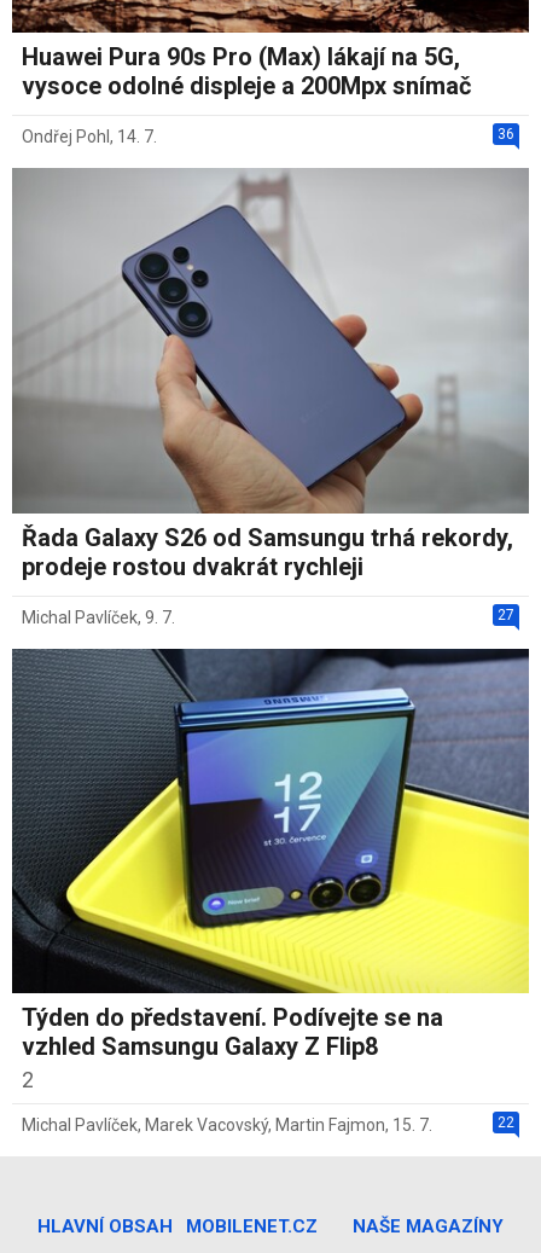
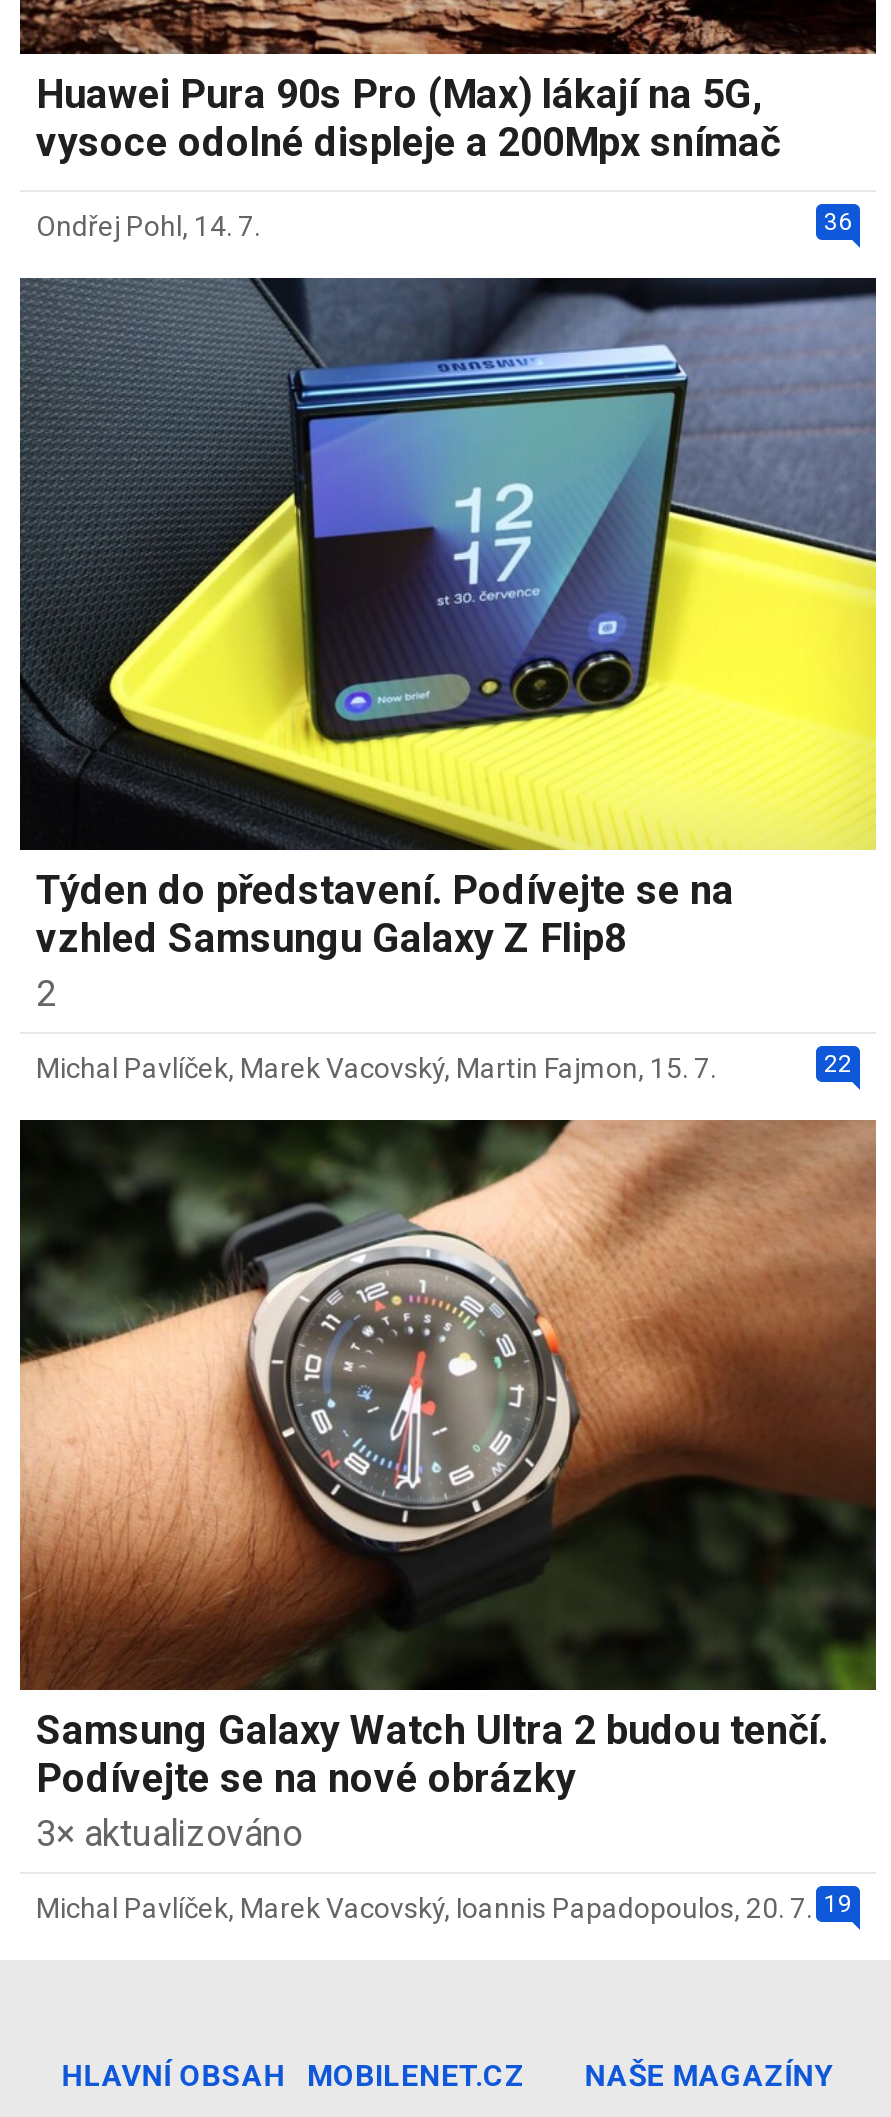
- [image]
- Řada Galaxy S26 od Samsungu trhá rekordy,
- prodeje rostou dvakrát rychleji
- 27
- Michal Pavlíček, 9. 7.

moved up: [image] | Týden do představení. Podívejte se na | vzhled Samsungu Galaxy Z Flip8 | 2 | 22 | Michal Pavlíček, Marek Vacovský, Martin Fajmon, 15. 7.

+ [image]
+ Samsung Galaxy Watch Ultra 2 budou tenčí.
+ Podívejte se na nové obrázky
+ 3× aktualizováno
+ 19
+ Michal Pavlíček, Marek Vacovský, Ioannis Papadopoulos, 20. 7.
